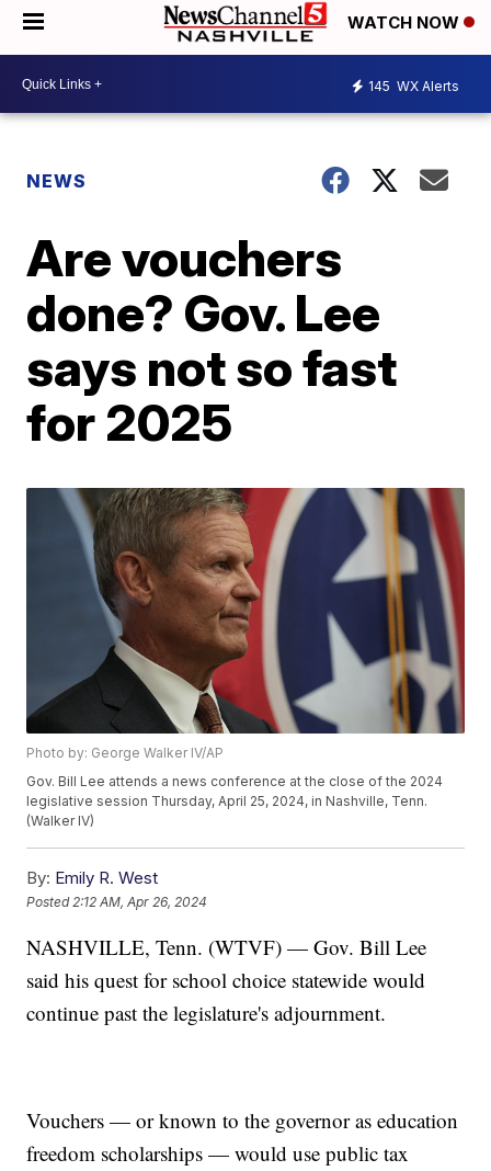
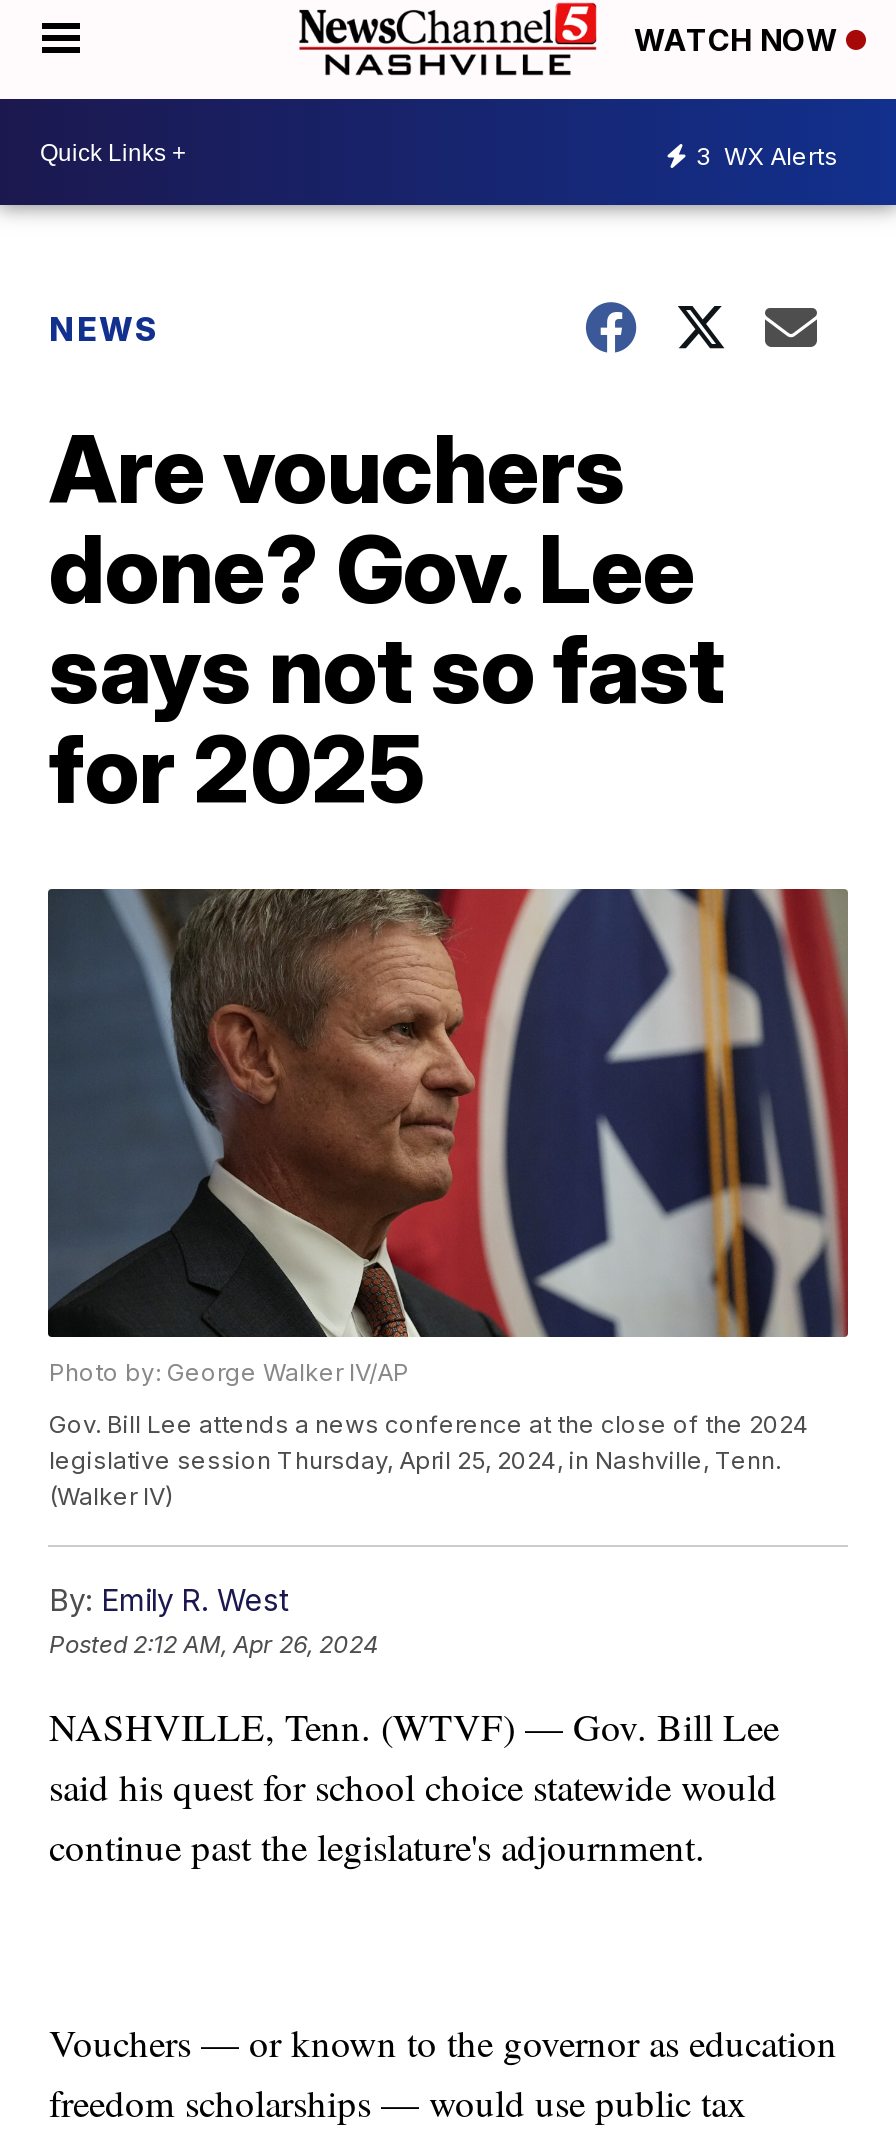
- 145 WX Alerts
+ 3 WX Alerts
